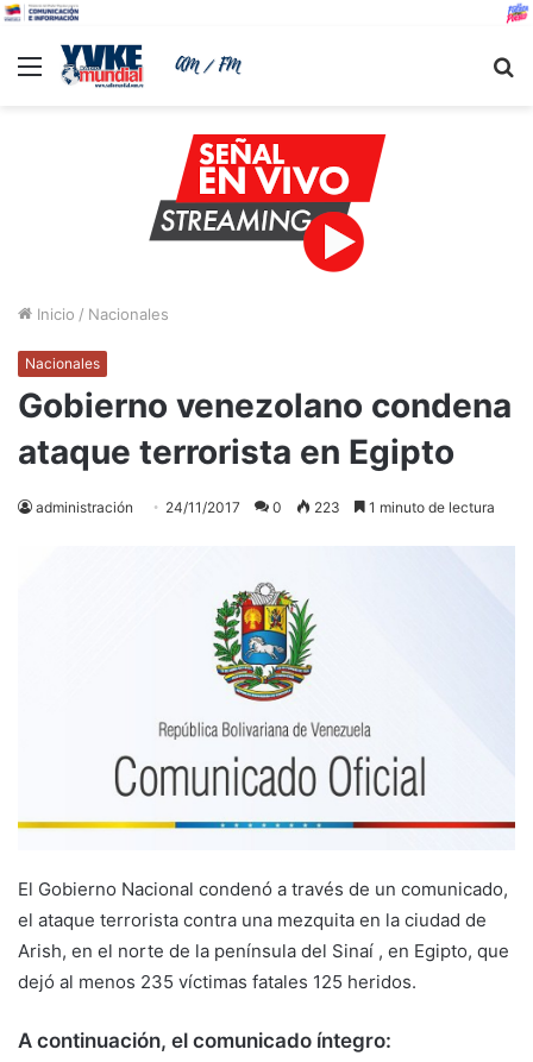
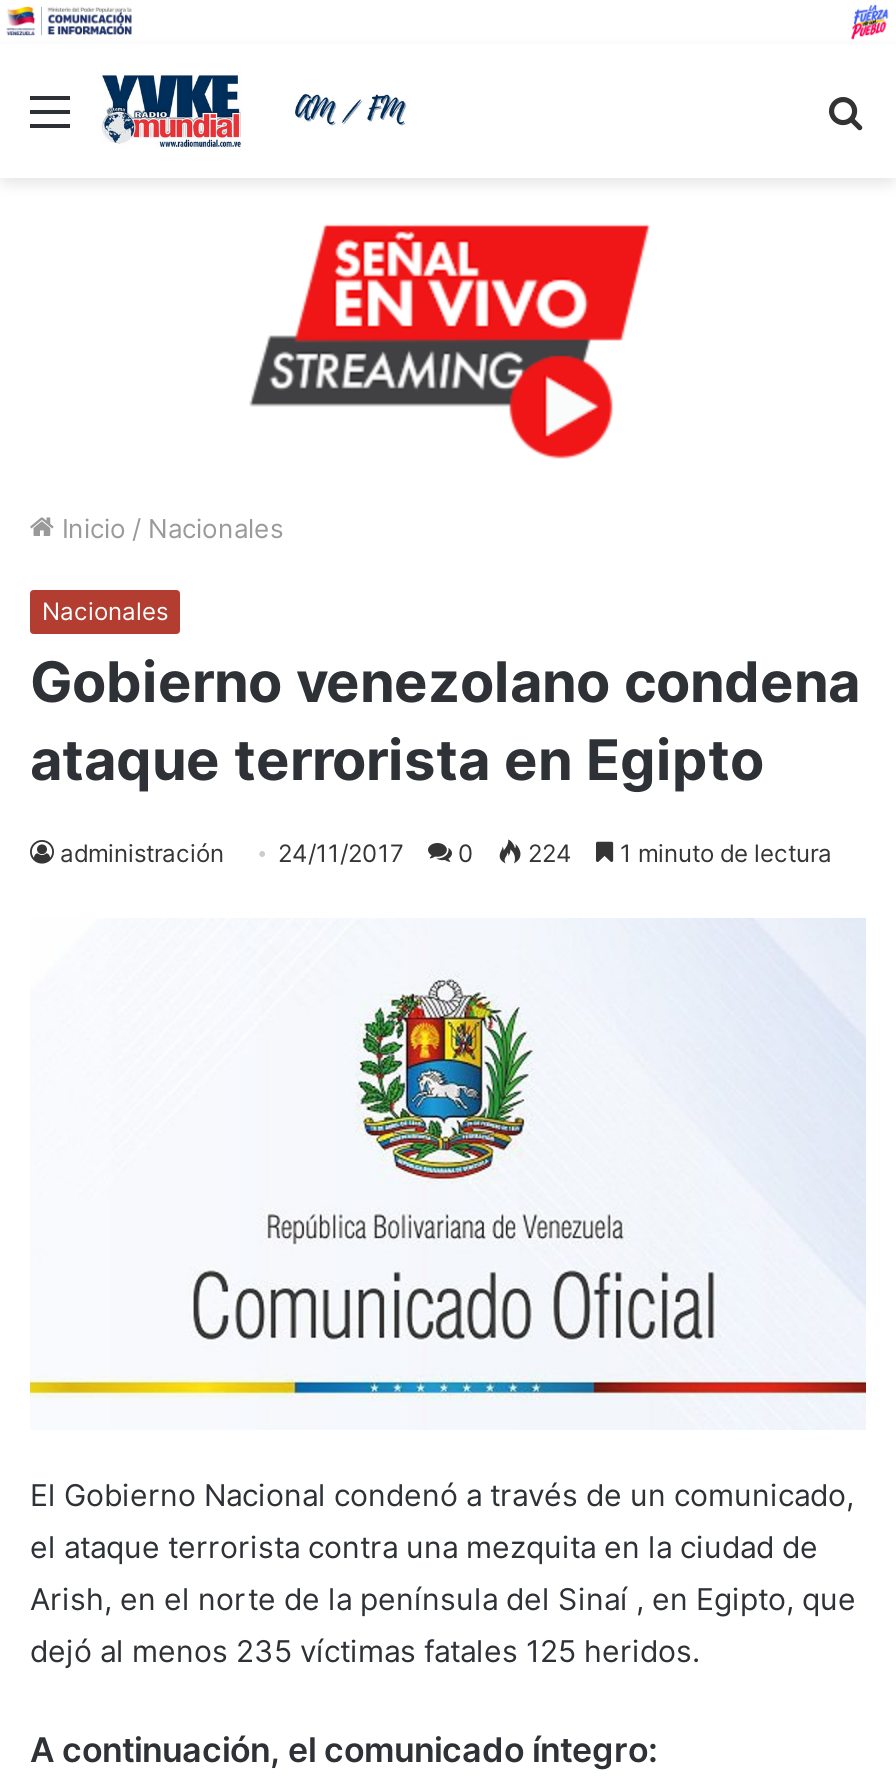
- administración 24/11/2017 0 223 1 minuto de lectura
+ administración 24/11/2017 0 224 1 minuto de lectura
